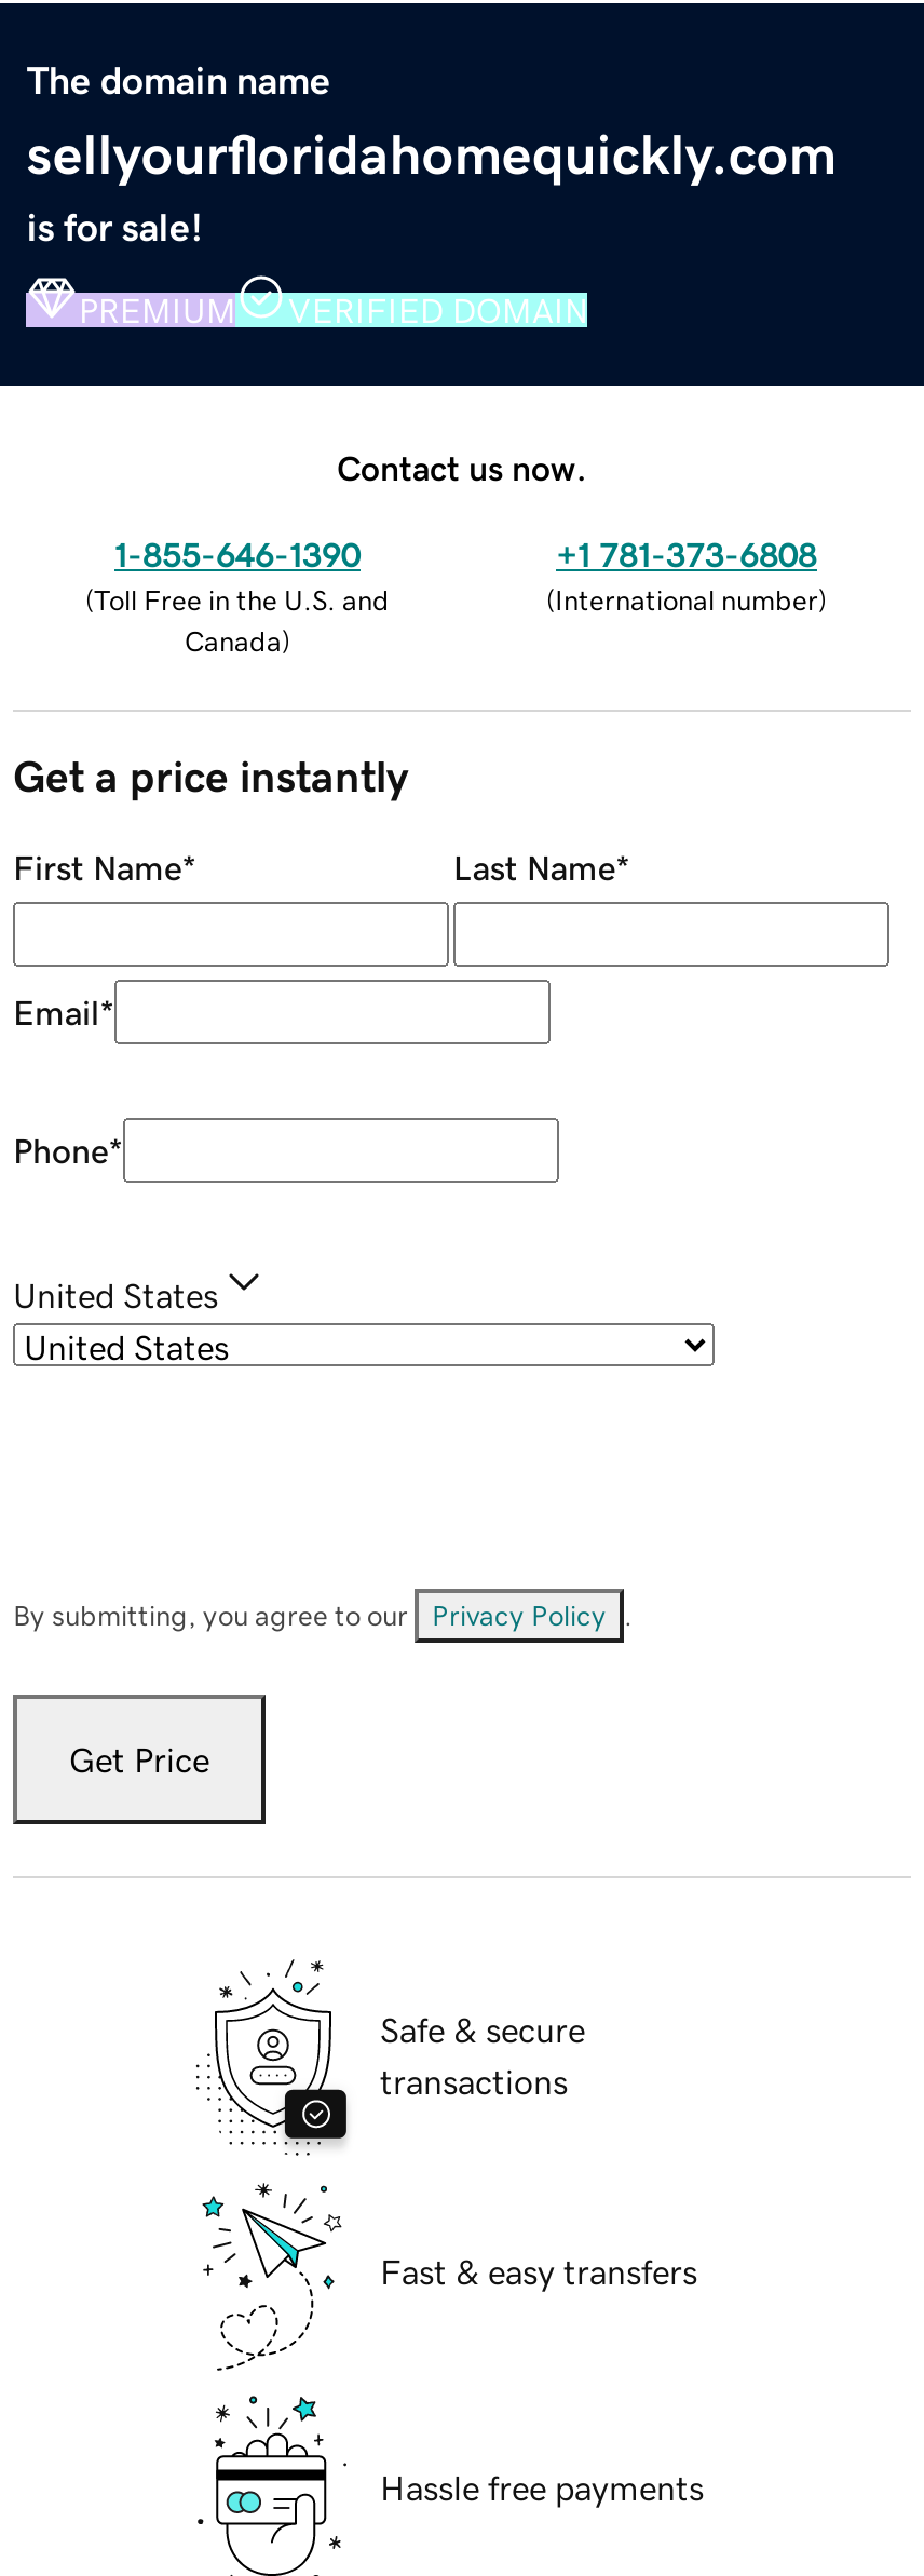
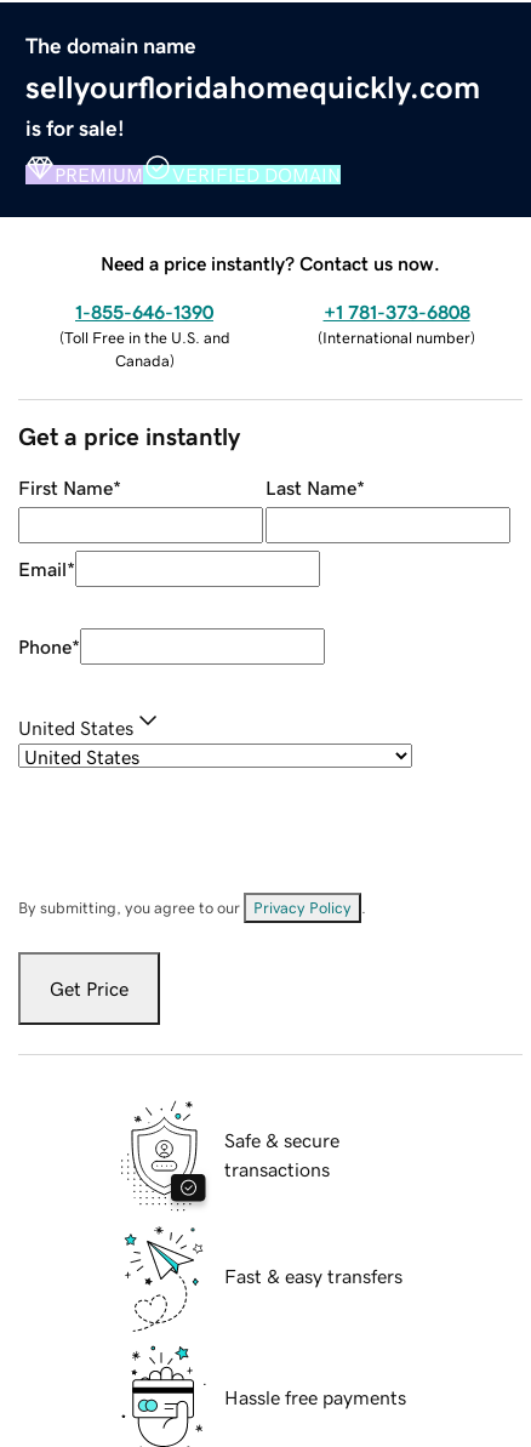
- Contact us now.
+ Need a price instantly? Contact us now.
